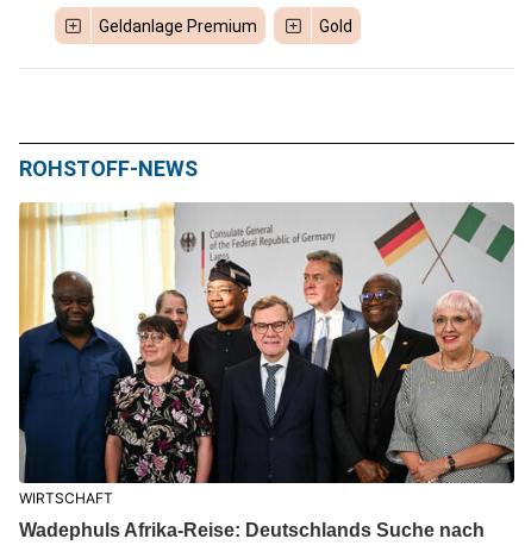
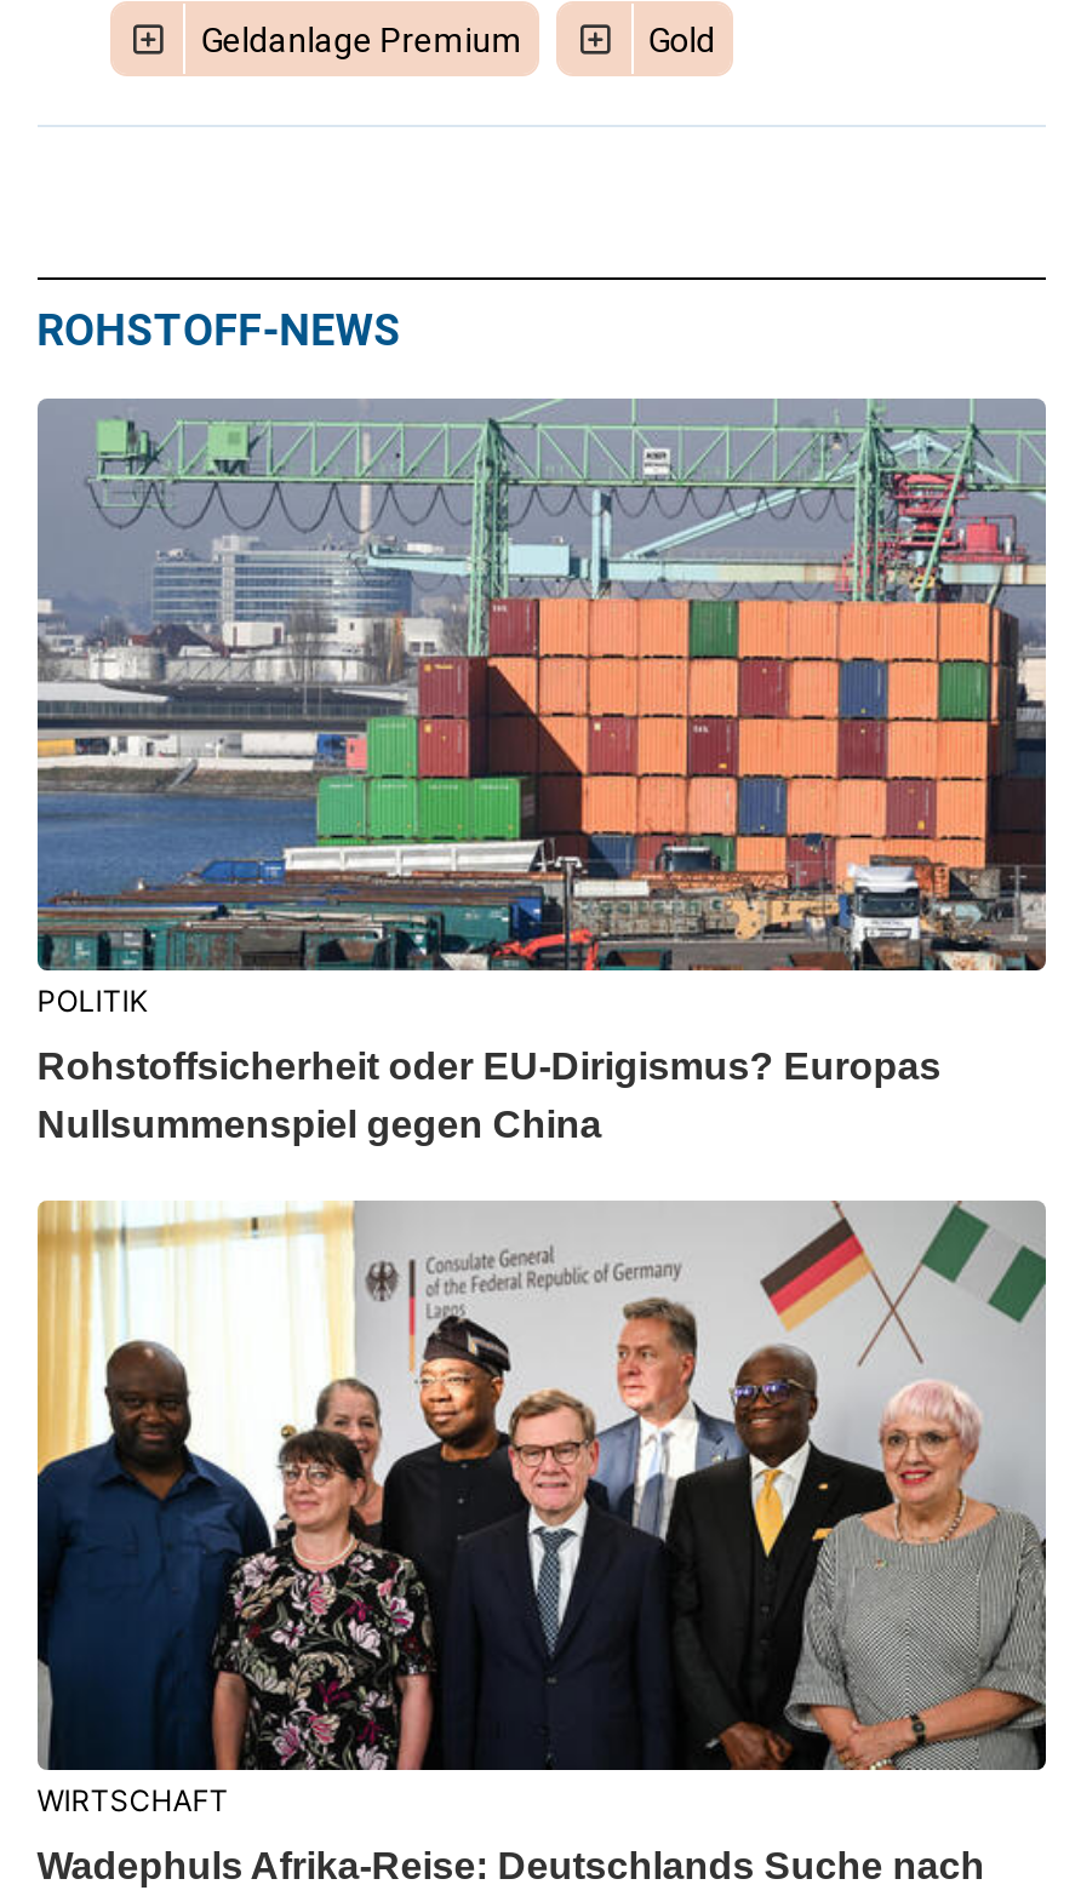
+ [image]
+ POLITIK
+ Rohstoffsicherheit oder EU-Dirigismus? Europas
+ Nullsummenspiel gegen China
